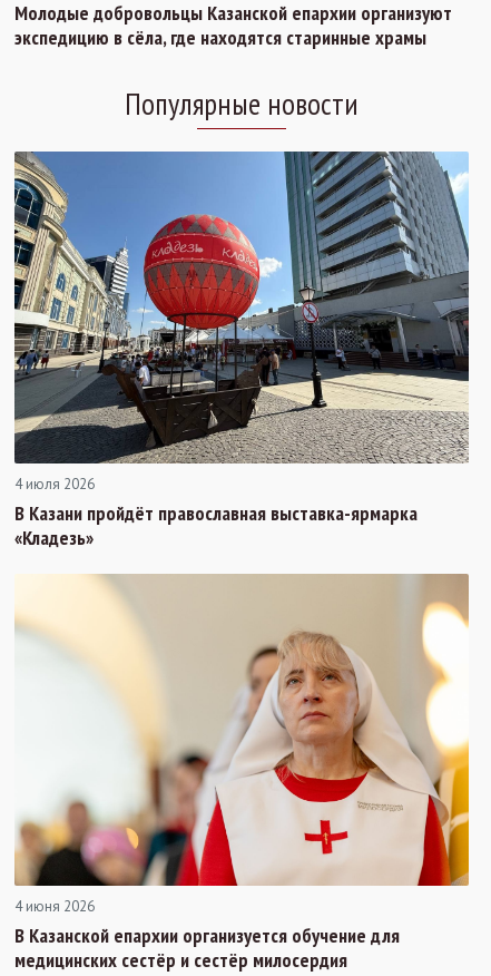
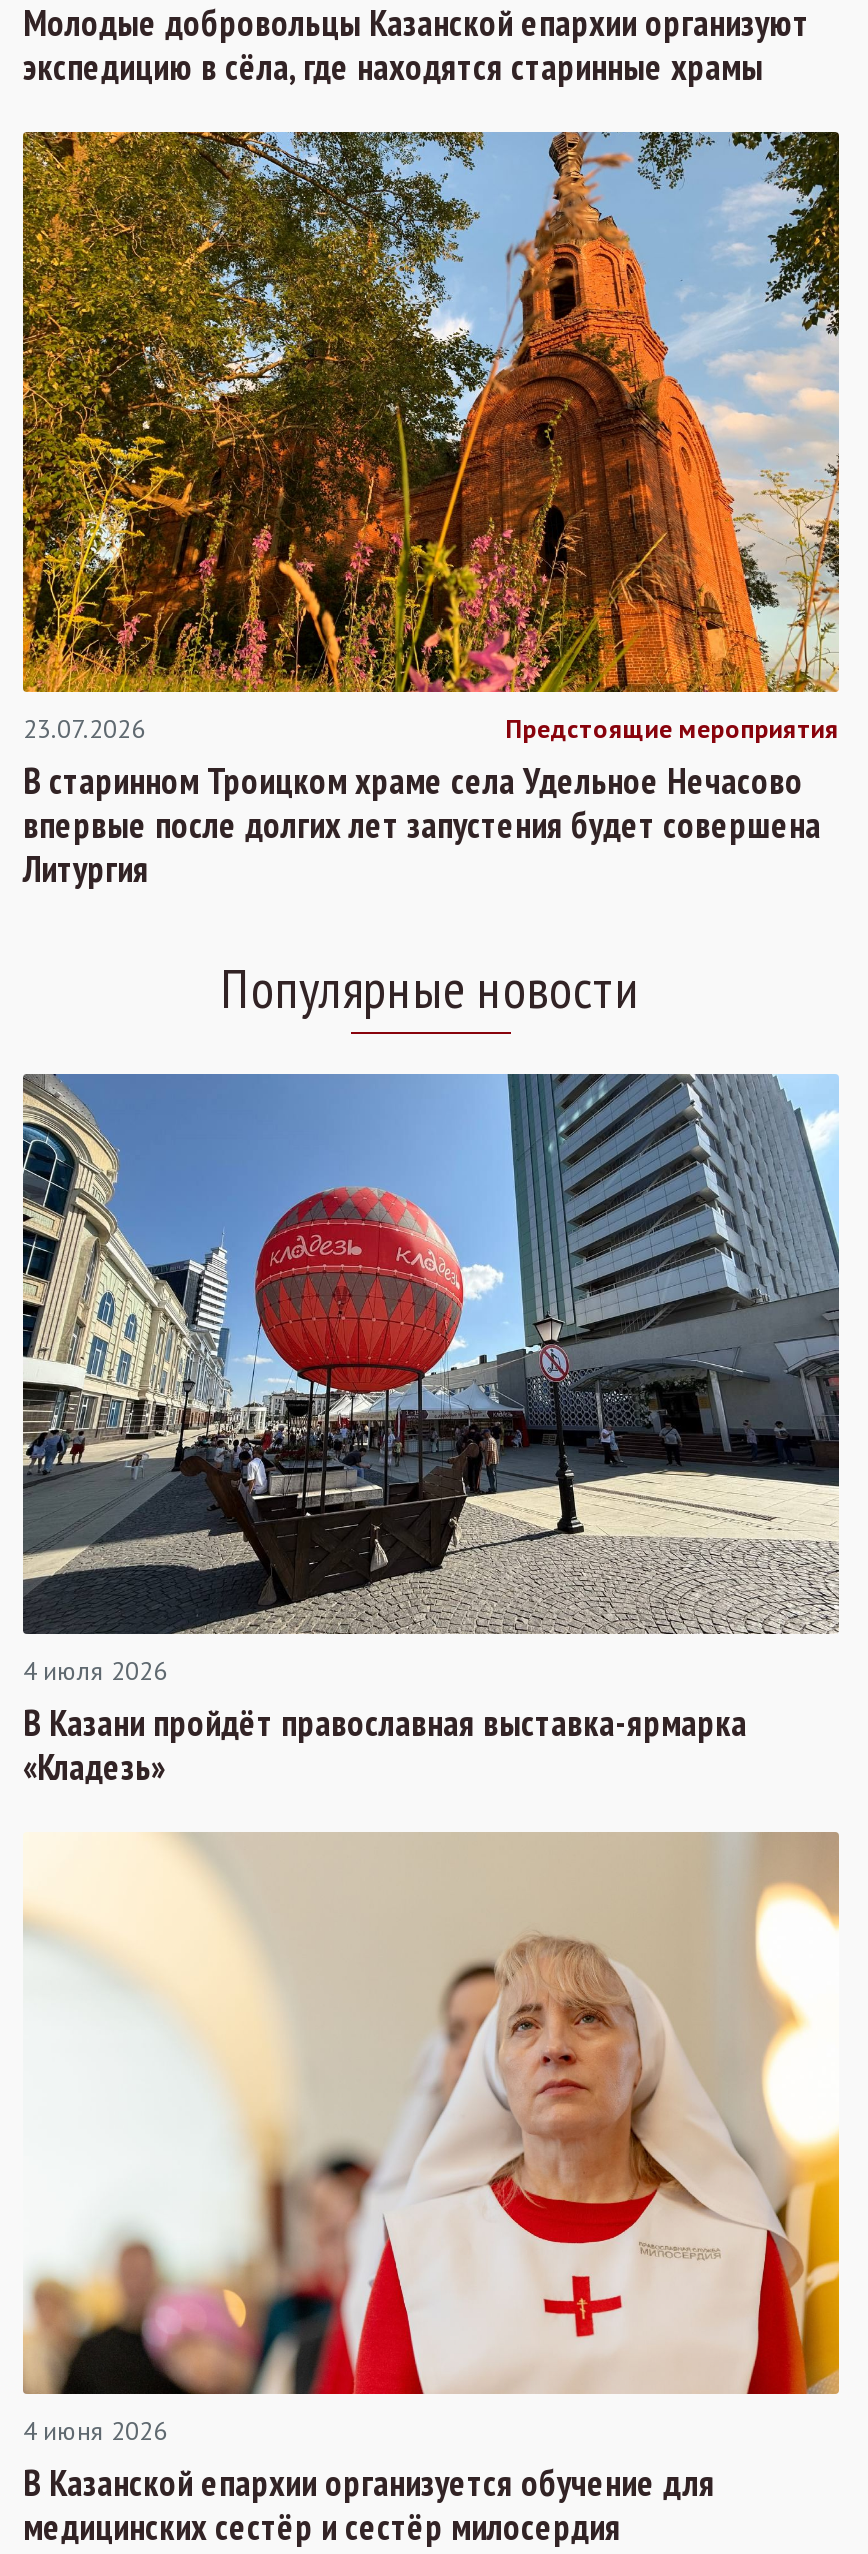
+ [image]
+ 23.07.2026
+ Предстоящие мероприятия
+ В старинном Троицком храме села Удельное Нечасово
+ впервые после долгих лет запустения будет совершена
+ Литургия
